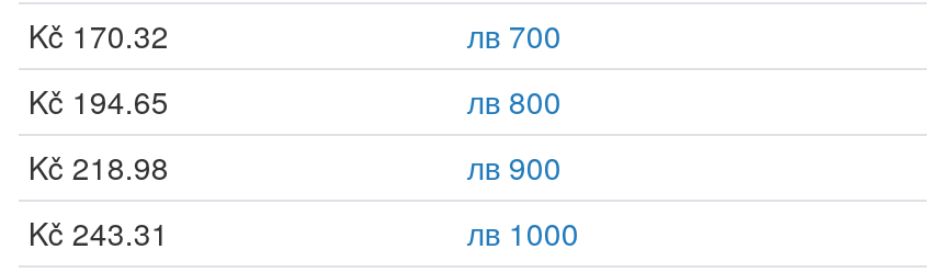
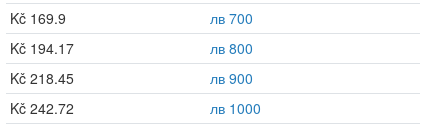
- Kč 170.32
+ Kč 169.9

- Kč 194.65
+ Kč 194.17

- Kč 218.98
+ Kč 218.45

- Kč 243.31
+ Kč 242.72
